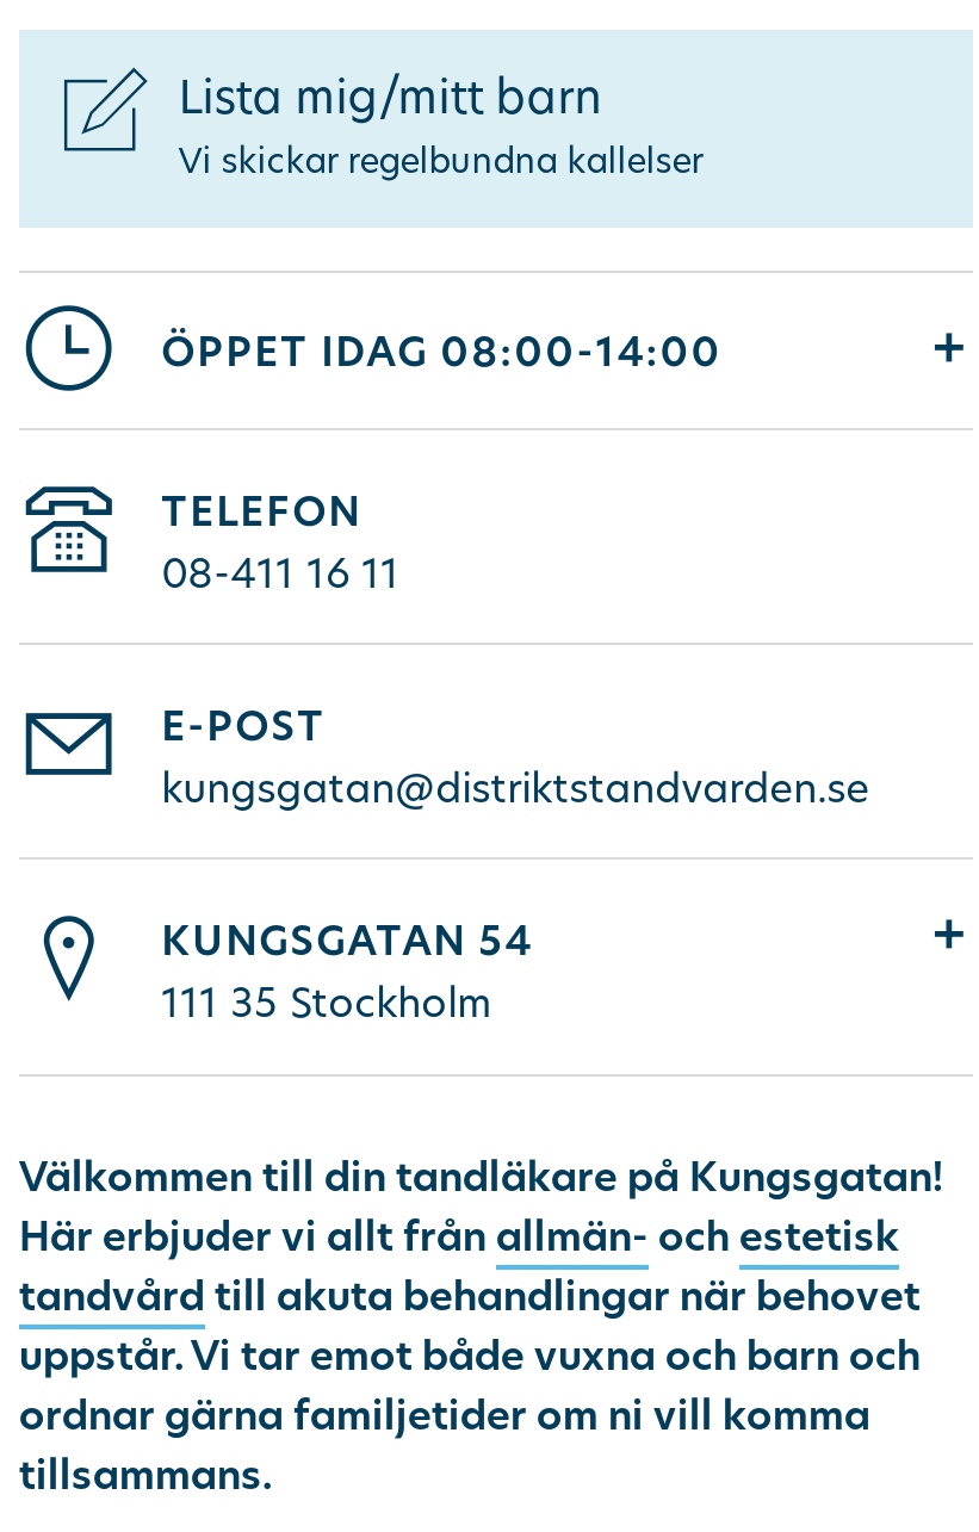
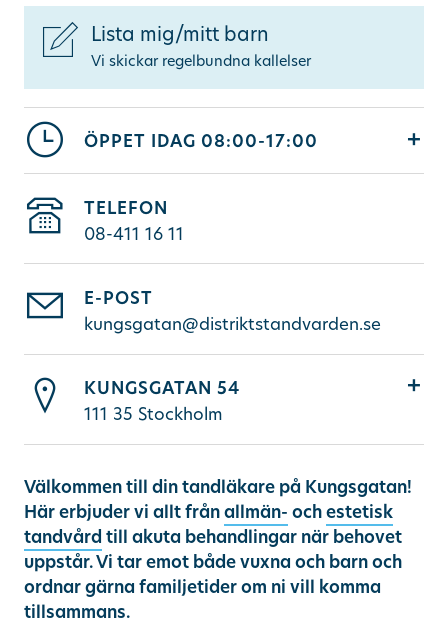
- ÖPPET IDAG 08:00-14:00
+ ÖPPET IDAG 08:00-17:00
